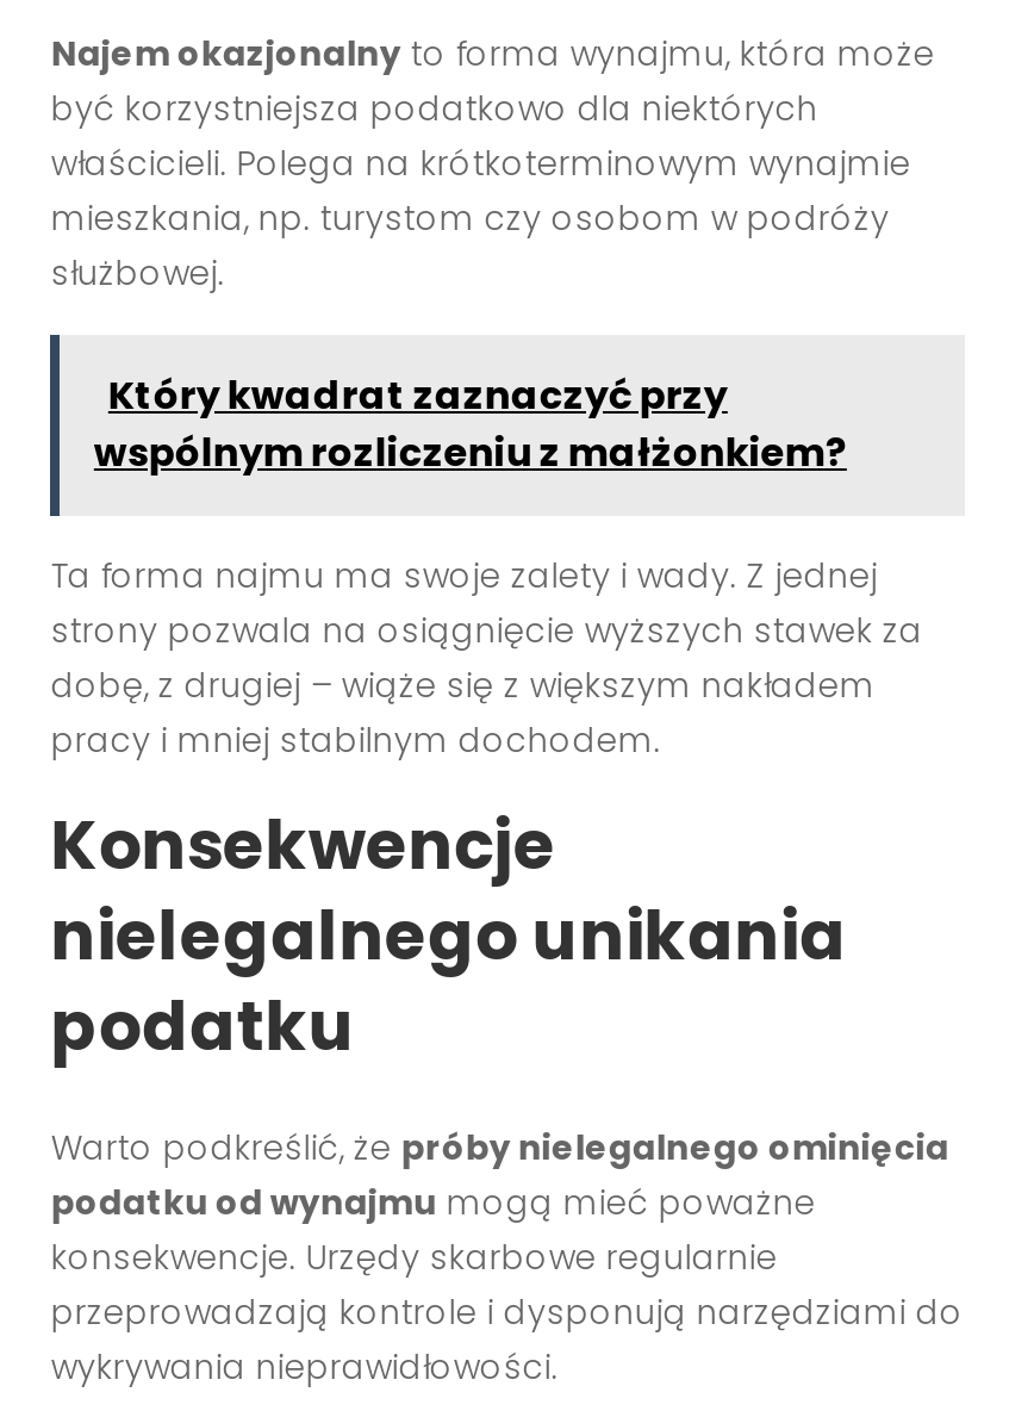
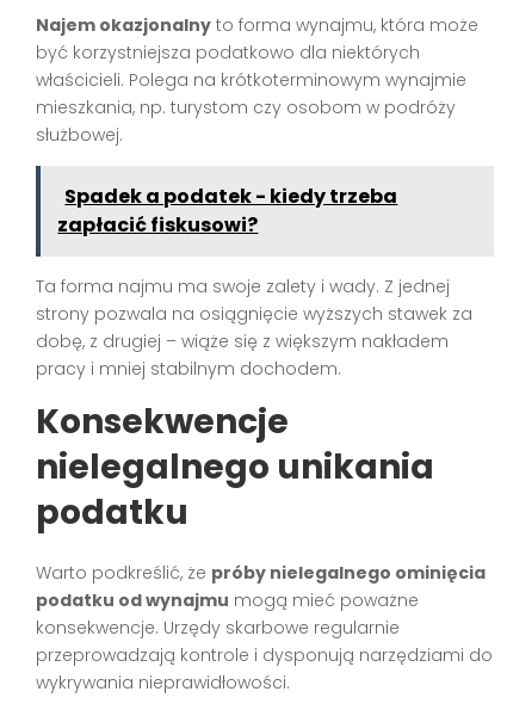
- Który kwadrat zaznaczyć przy
- wspólnym rozliczeniu z małżonkiem?
+ Spadek a podatek - kiedy trzeba
+ zapłacić fiskusowi?
